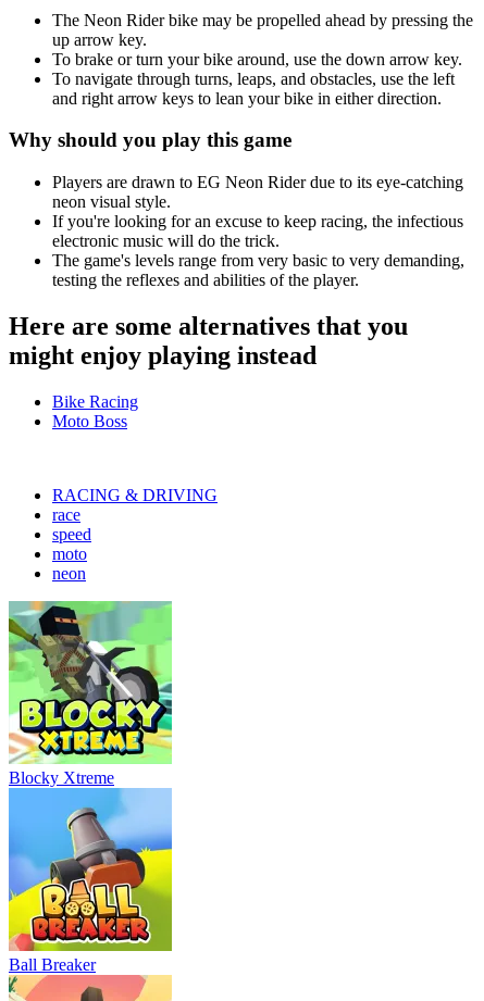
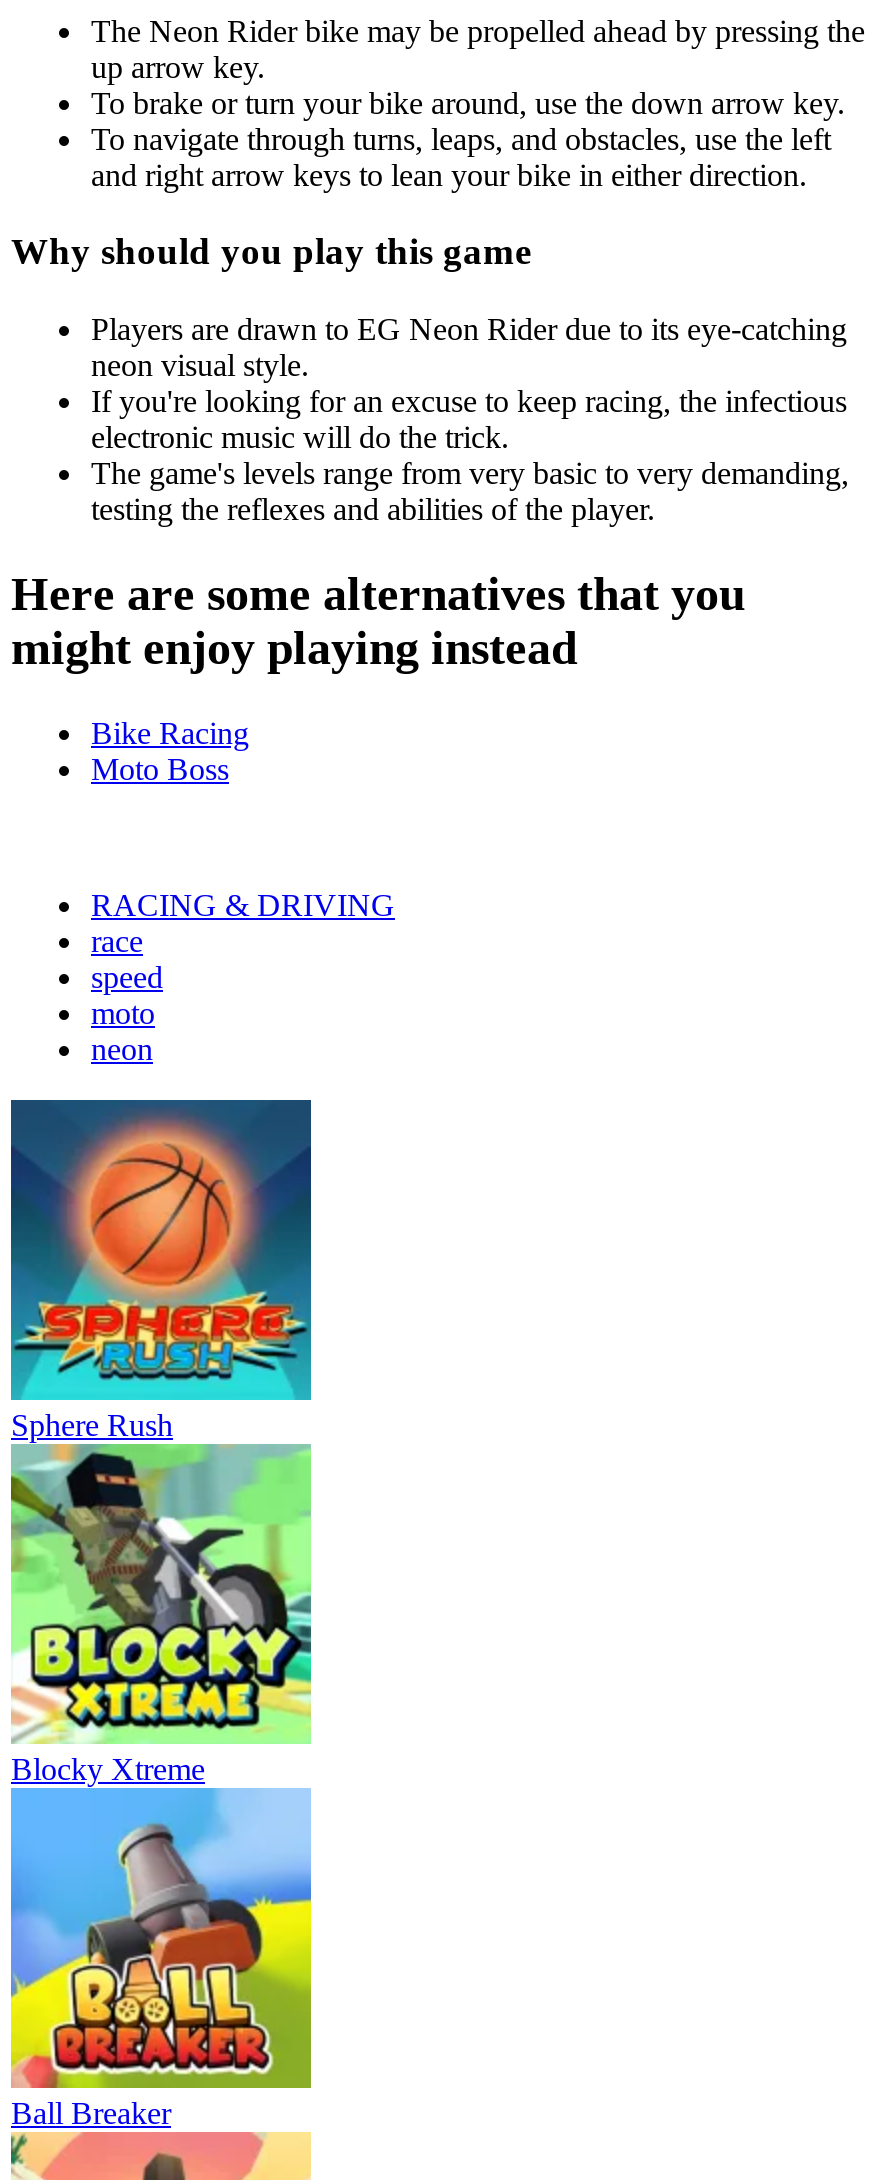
+ [image]
+ Sphere Rush
